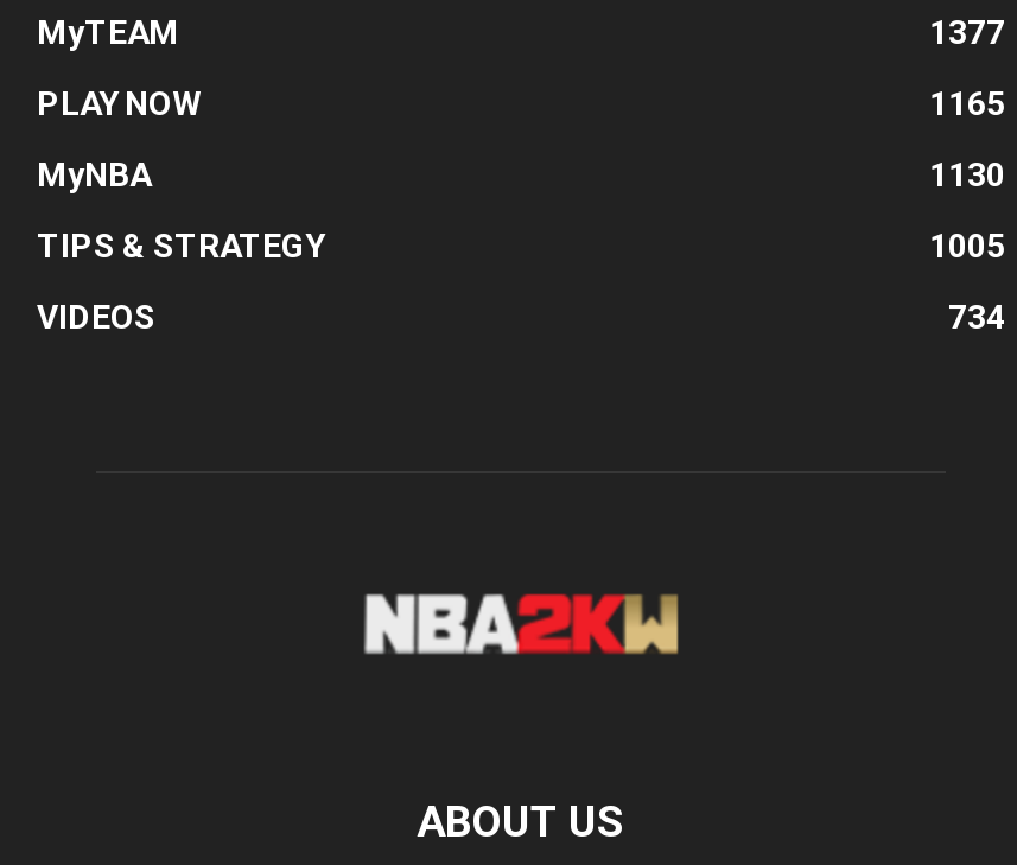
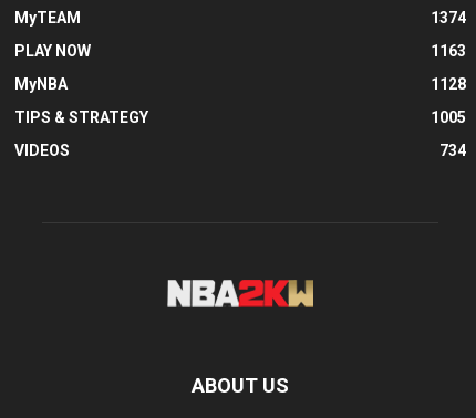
- 1377
+ 1374

- 1165
+ 1163

- 1130
+ 1128
